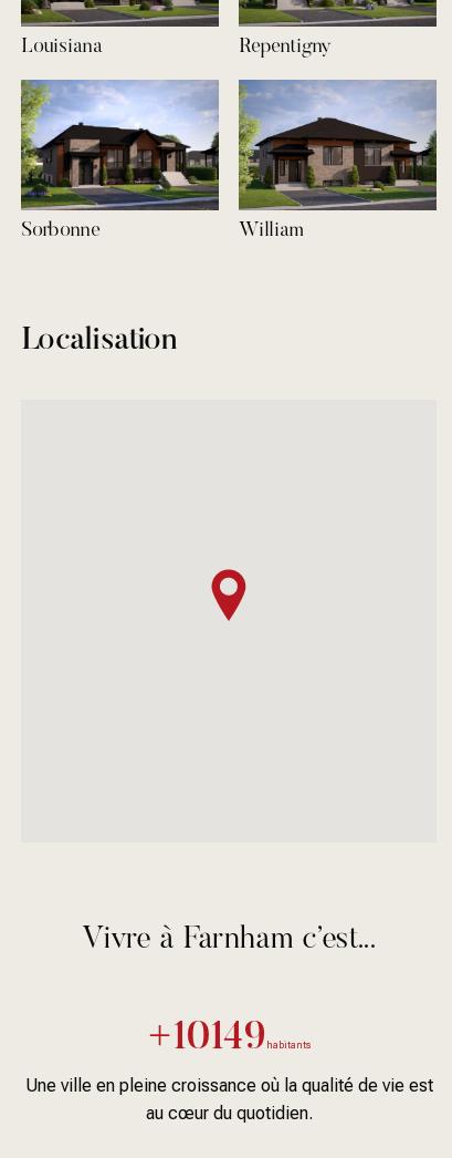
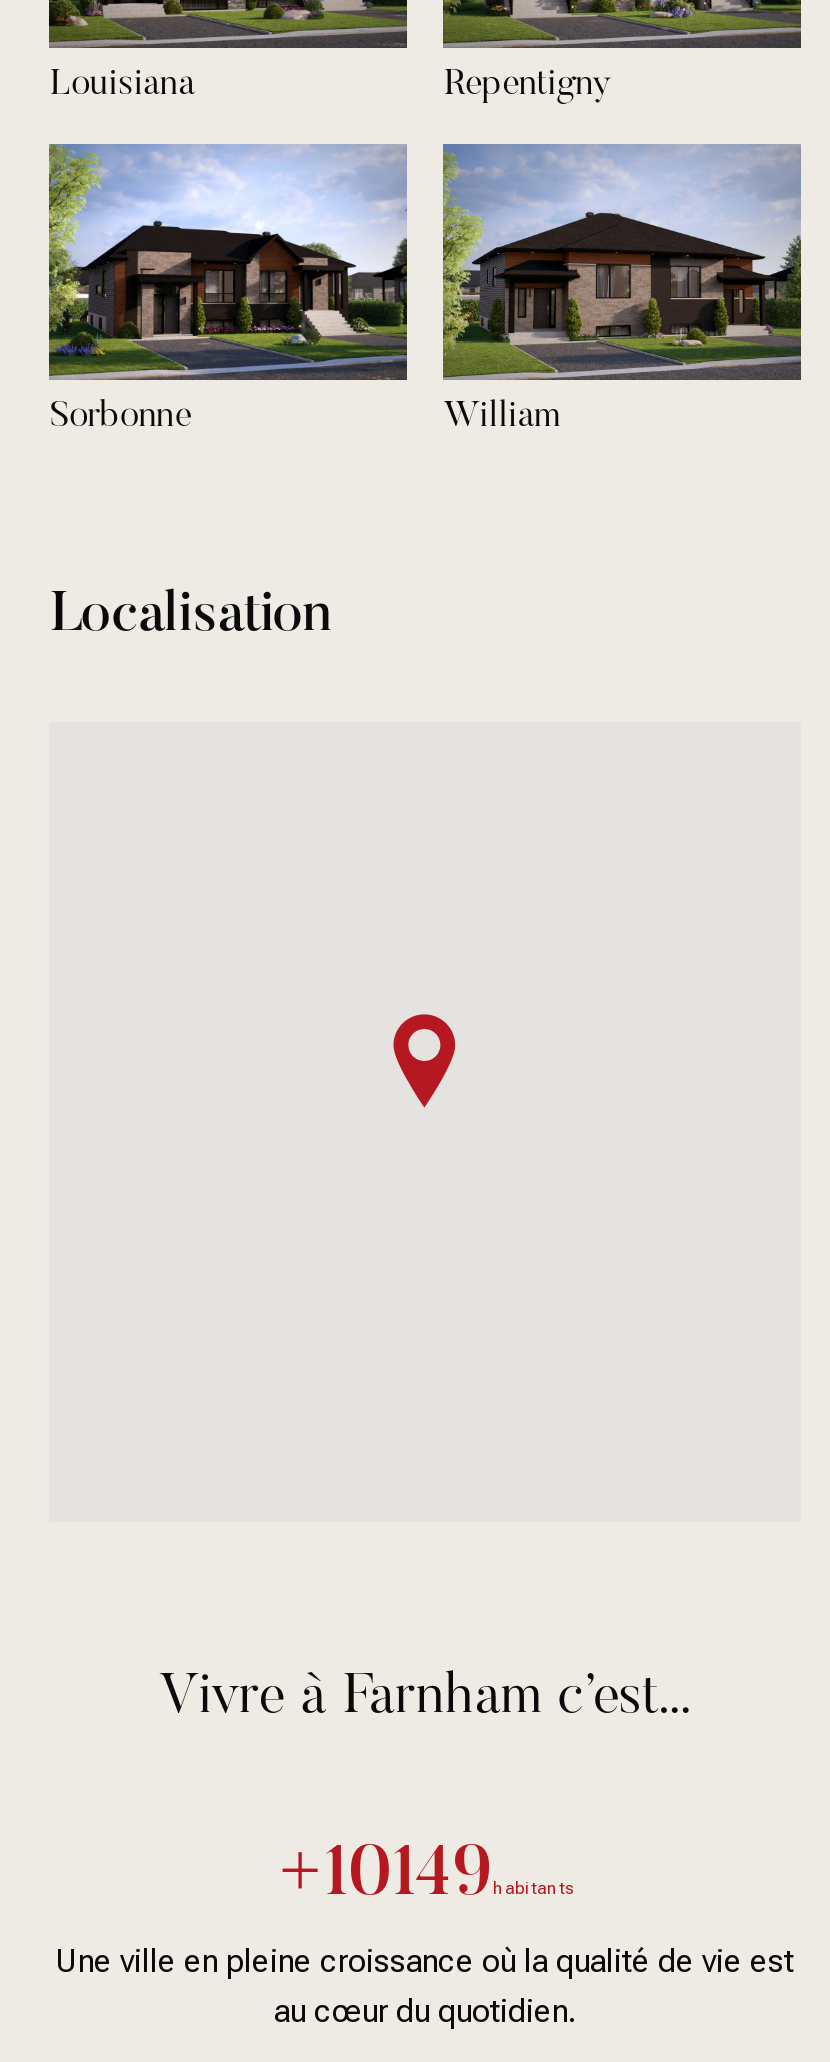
- [image]
+ [image]
